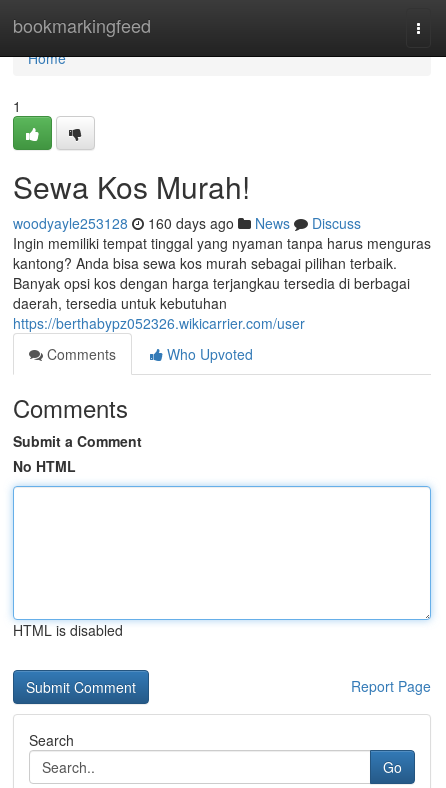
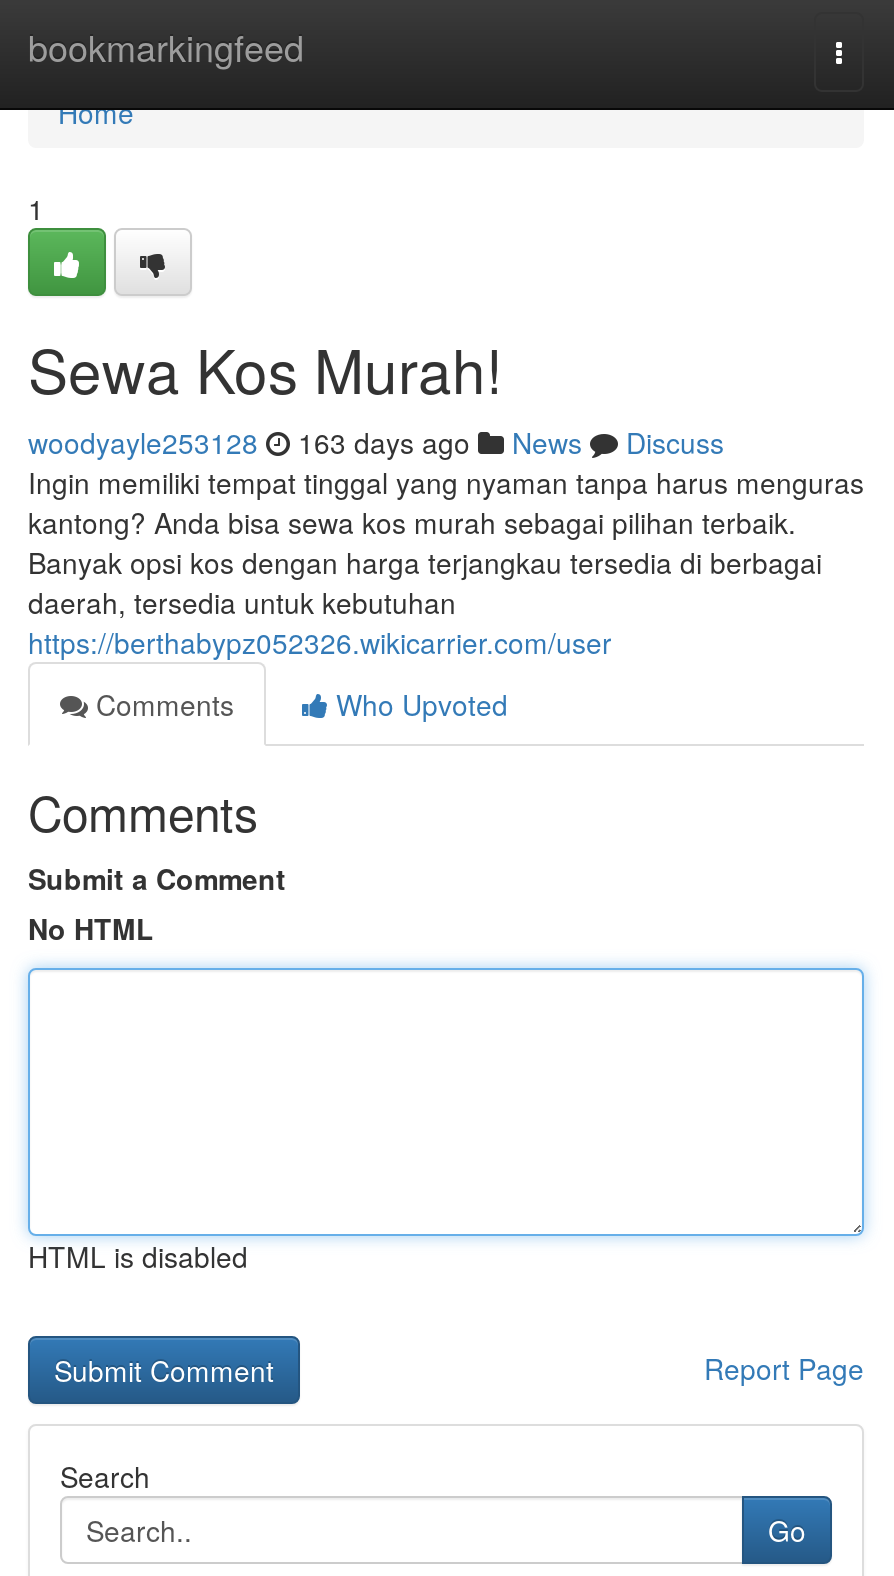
- woodyayle253128 160 days ago News Discuss
+ woodyayle253128 163 days ago News Discuss
